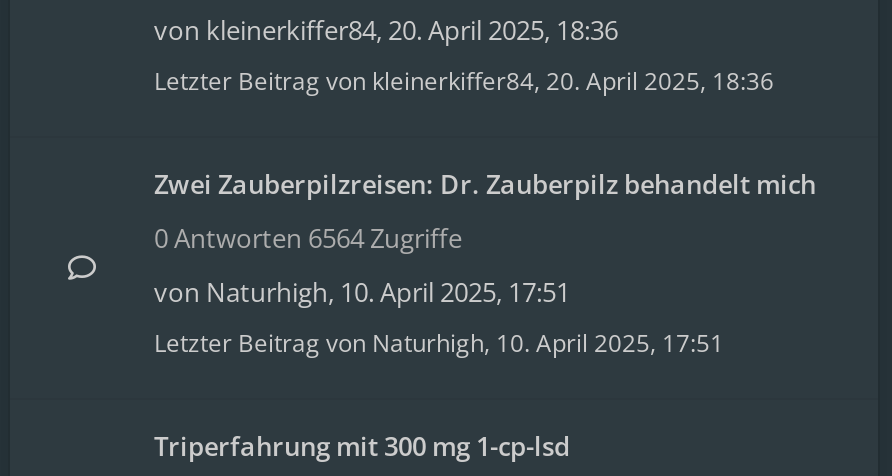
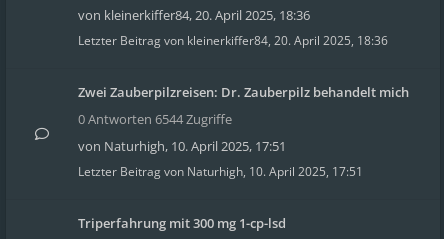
- 0 Antworten 6564 Zugriffe
+ 0 Antworten 6544 Zugriffe
